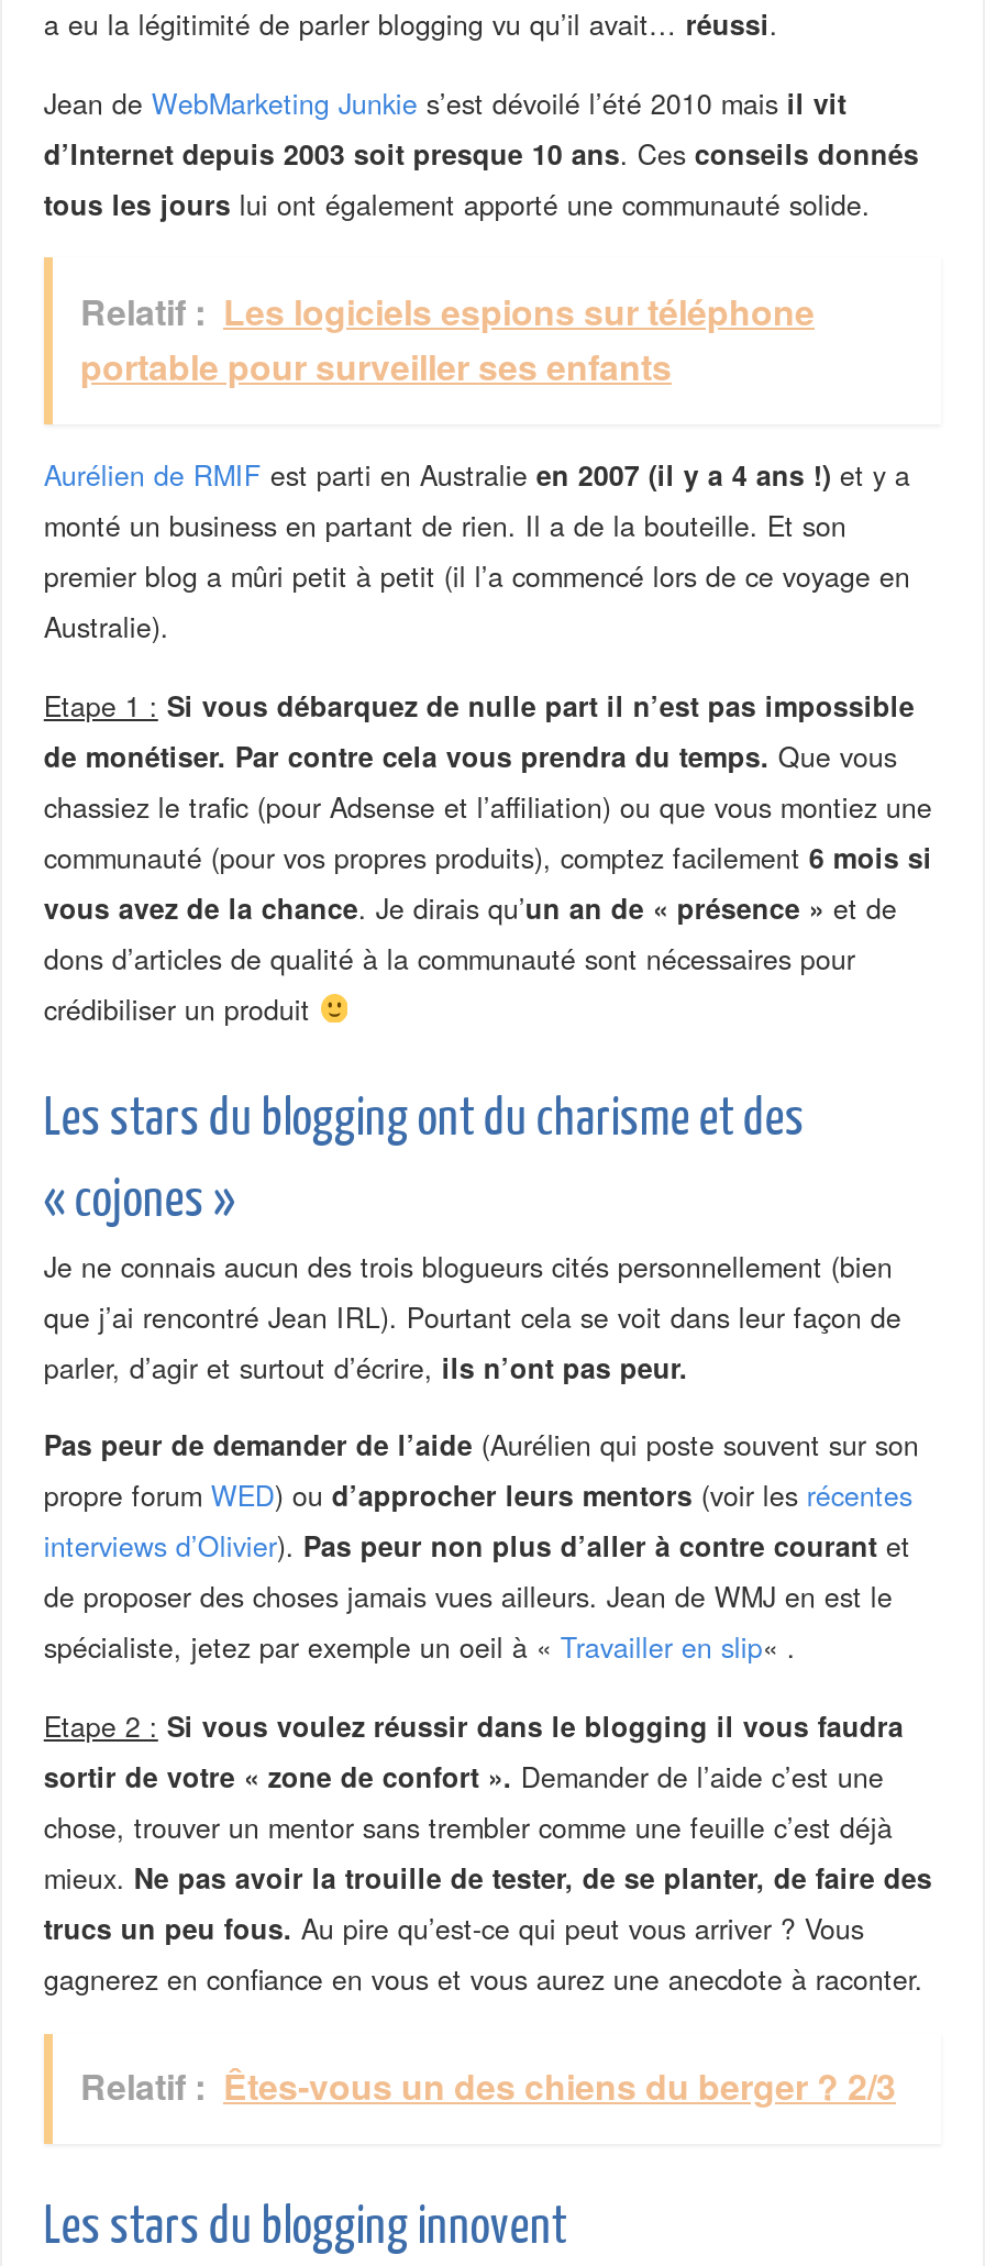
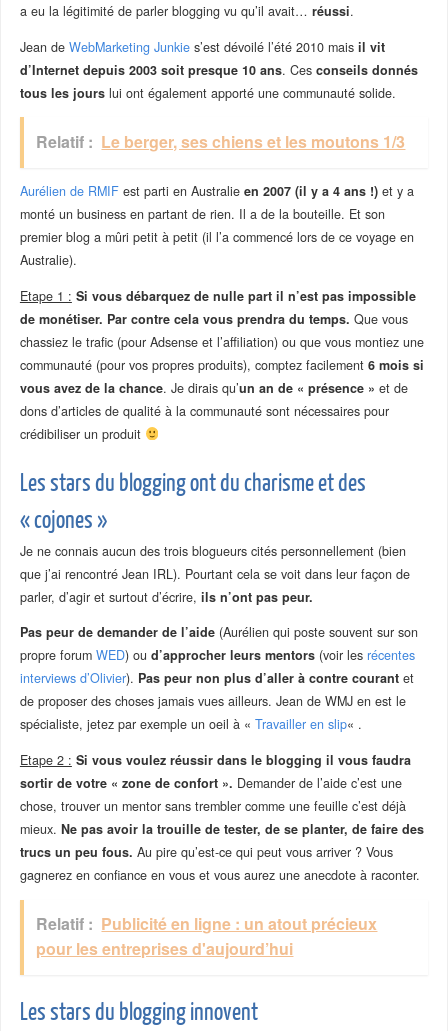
- Relatif : Les logiciels espions sur téléphone
- portable pour surveiller ses enfants
+ Relatif : Le berger, ses chiens et les moutons 1/3

moved up: Aurélien de RMIF est parti en Australie en 2007 (il y a 4 ans !) et y a | monté un business en partant de rien. Il a de la bouteille. Et son | premier blog a mûri petit à petit (il l’a commencé lors de ce voyage en | ... | trucs un peu fous. Au pire qu’est-ce qui peut vous arriver ? Vous | gagnerez en confiance en vous et vous aurez une anecdote à raconter.

- Relatif : Êtes-vous un des chiens du berger ? 2/3
+ Relatif : Publicité en ligne : un atout précieux
+ pour les entreprises d'aujourd’hui
